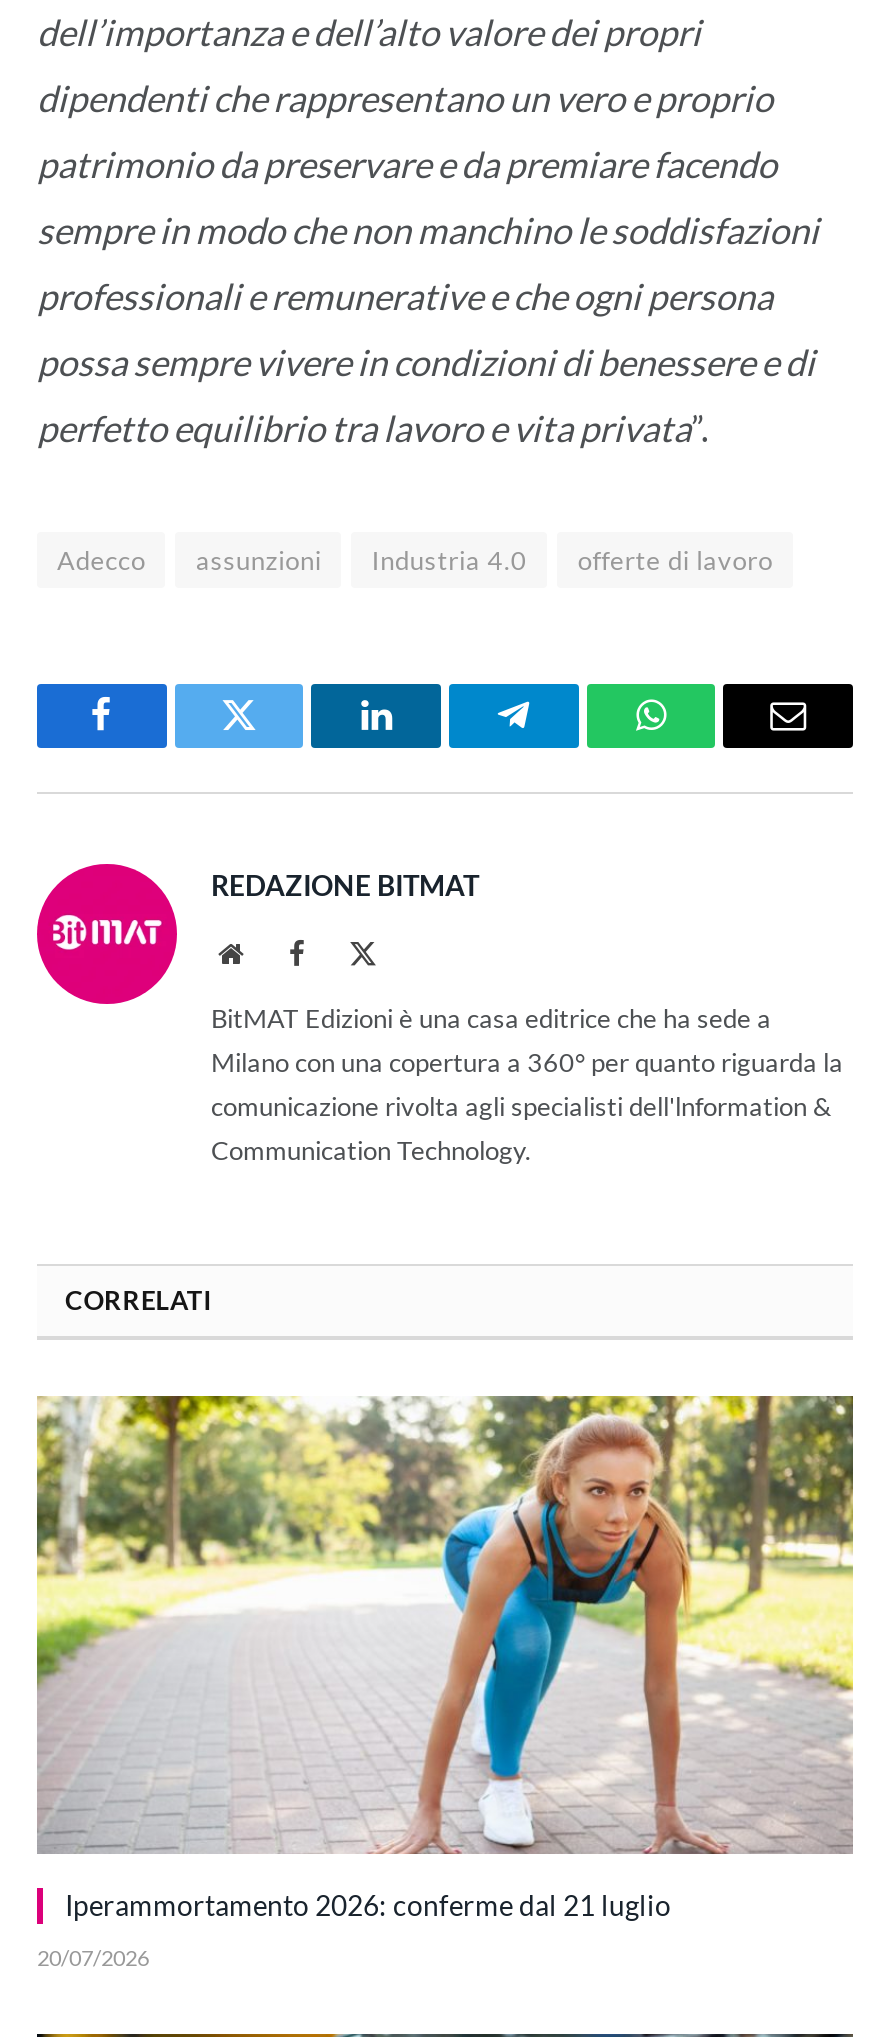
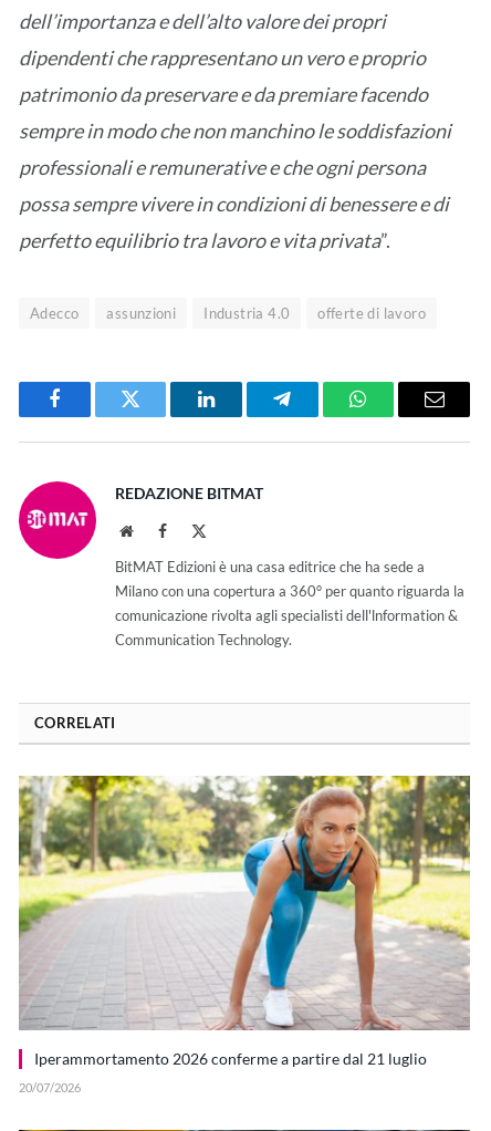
- Iperammortamento 2026: conferme dal 21 luglio
+ Iperammortamento 2026 conferme a partire dal 21 luglio
